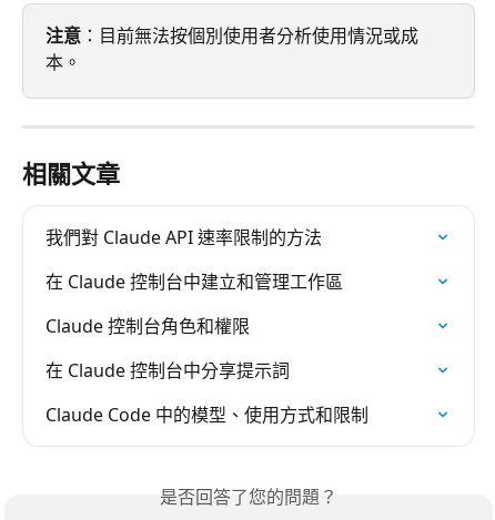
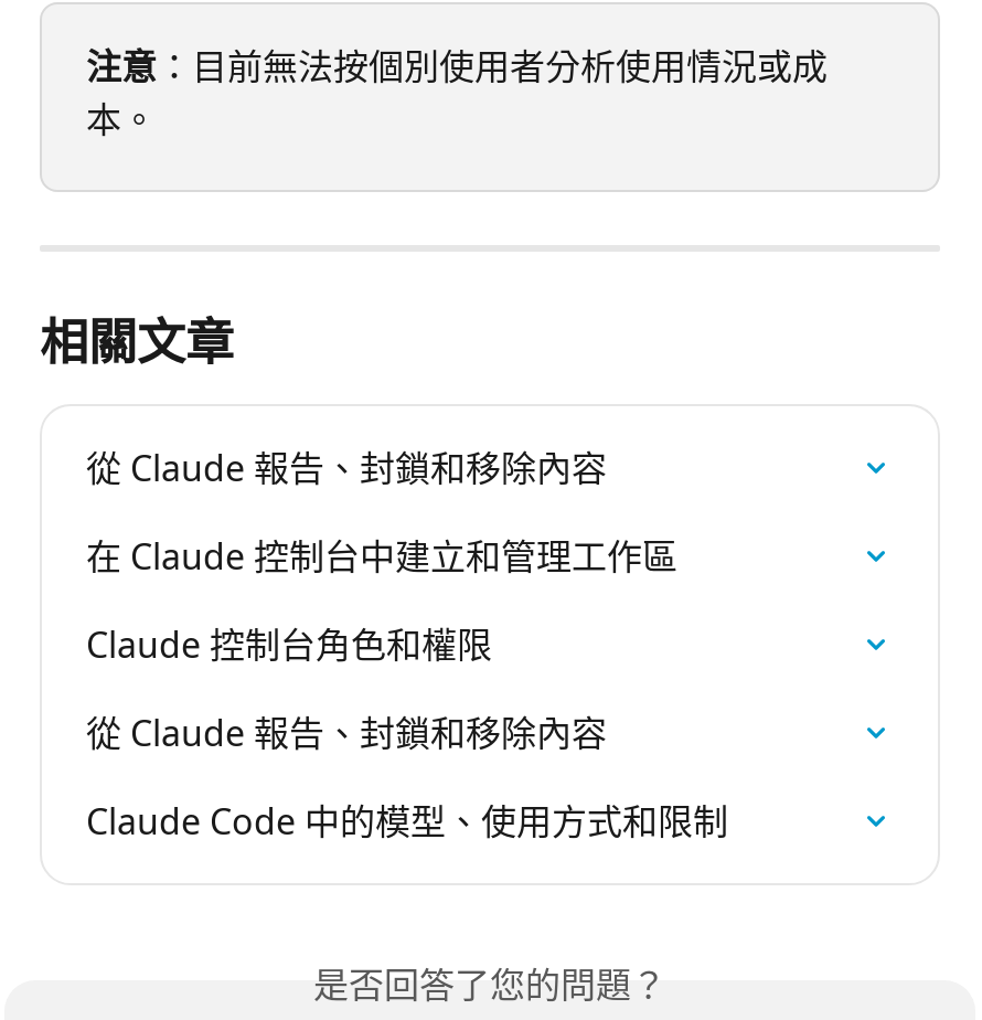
- 我們對 Claude API 速率限制的方法
+ 從 Claude 報告、封鎖和移除內容

- 在 Claude 控制台中分享提示詞
+ 從 Claude 報告、封鎖和移除內容
